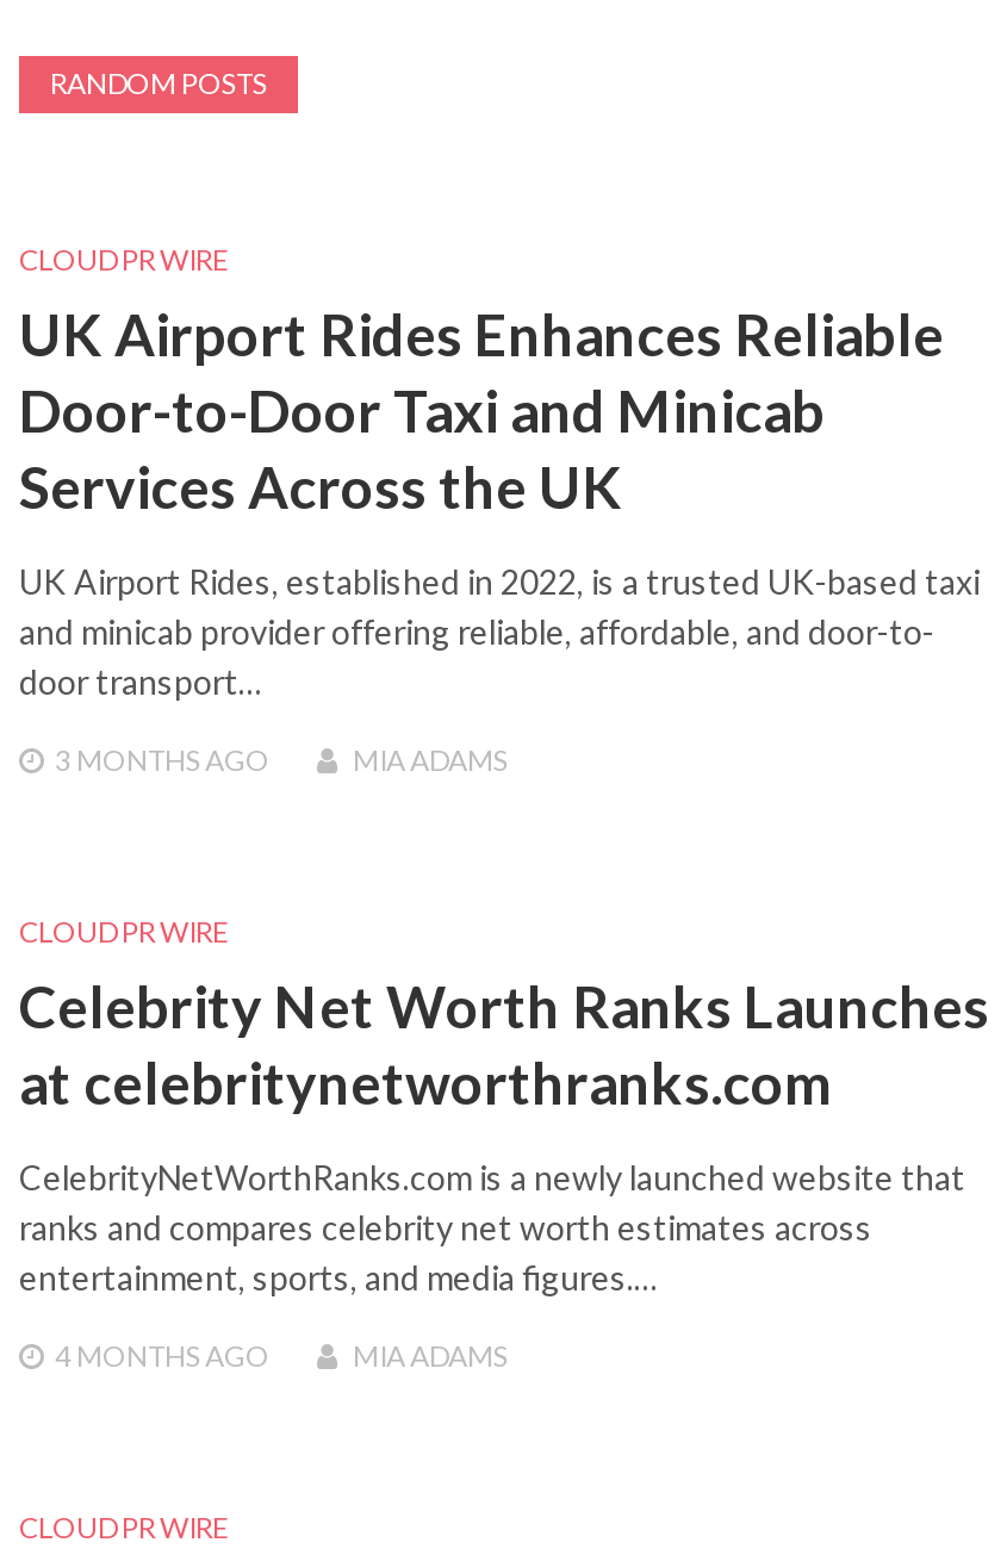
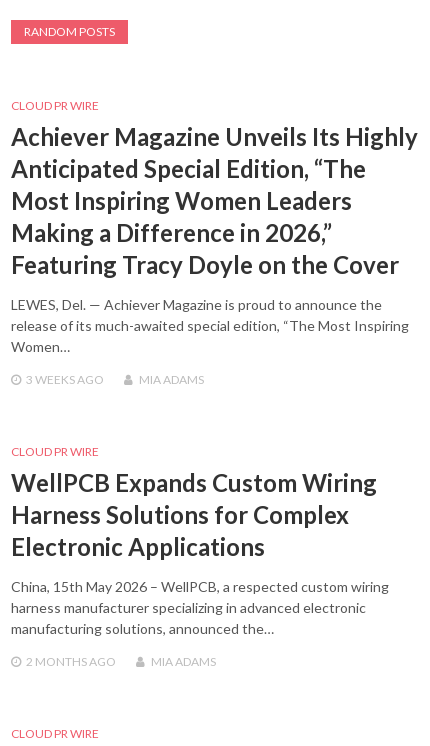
- UK Airport Rides Enhances Reliable
- Door-to-Door Taxi and Minicab
- Services Across the UK
+ Achiever Magazine Unveils Its Highly
+ Anticipated Special Edition, “The
+ Most Inspiring Women Leaders
+ Making a Difference in 2026,”
+ Featuring Tracy Doyle on the Cover

- UK Airport Rides, established in 2022, is a trusted UK-based taxi
- and minicab provider offering reliable, affordable, and door-to-
- door transport…
+ LEWES, Del. — Achiever Magazine is proud to announce the
+ release of its much-awaited special edition, “The Most Inspiring
+ Women…

- 3 MONTHS AGO
+ 3 WEEKS AGO

- Celebrity Net Worth Ranks Launches
- at celebritynetworthranks.com
+ WellPCB Expands Custom Wiring
+ Harness Solutions for Complex
+ Electronic Applications

- CelebrityNetWorthRanks.com is a newly launched website that
- ranks and compares celebrity net worth estimates across
- entertainment, sports, and media figures.…
+ China, 15th May 2026 – WellPCB, a respected custom wiring
+ harness manufacturer specializing in advanced electronic
+ manufacturing solutions, announced the…

- 4 MONTHS AGO
+ 2 MONTHS AGO
